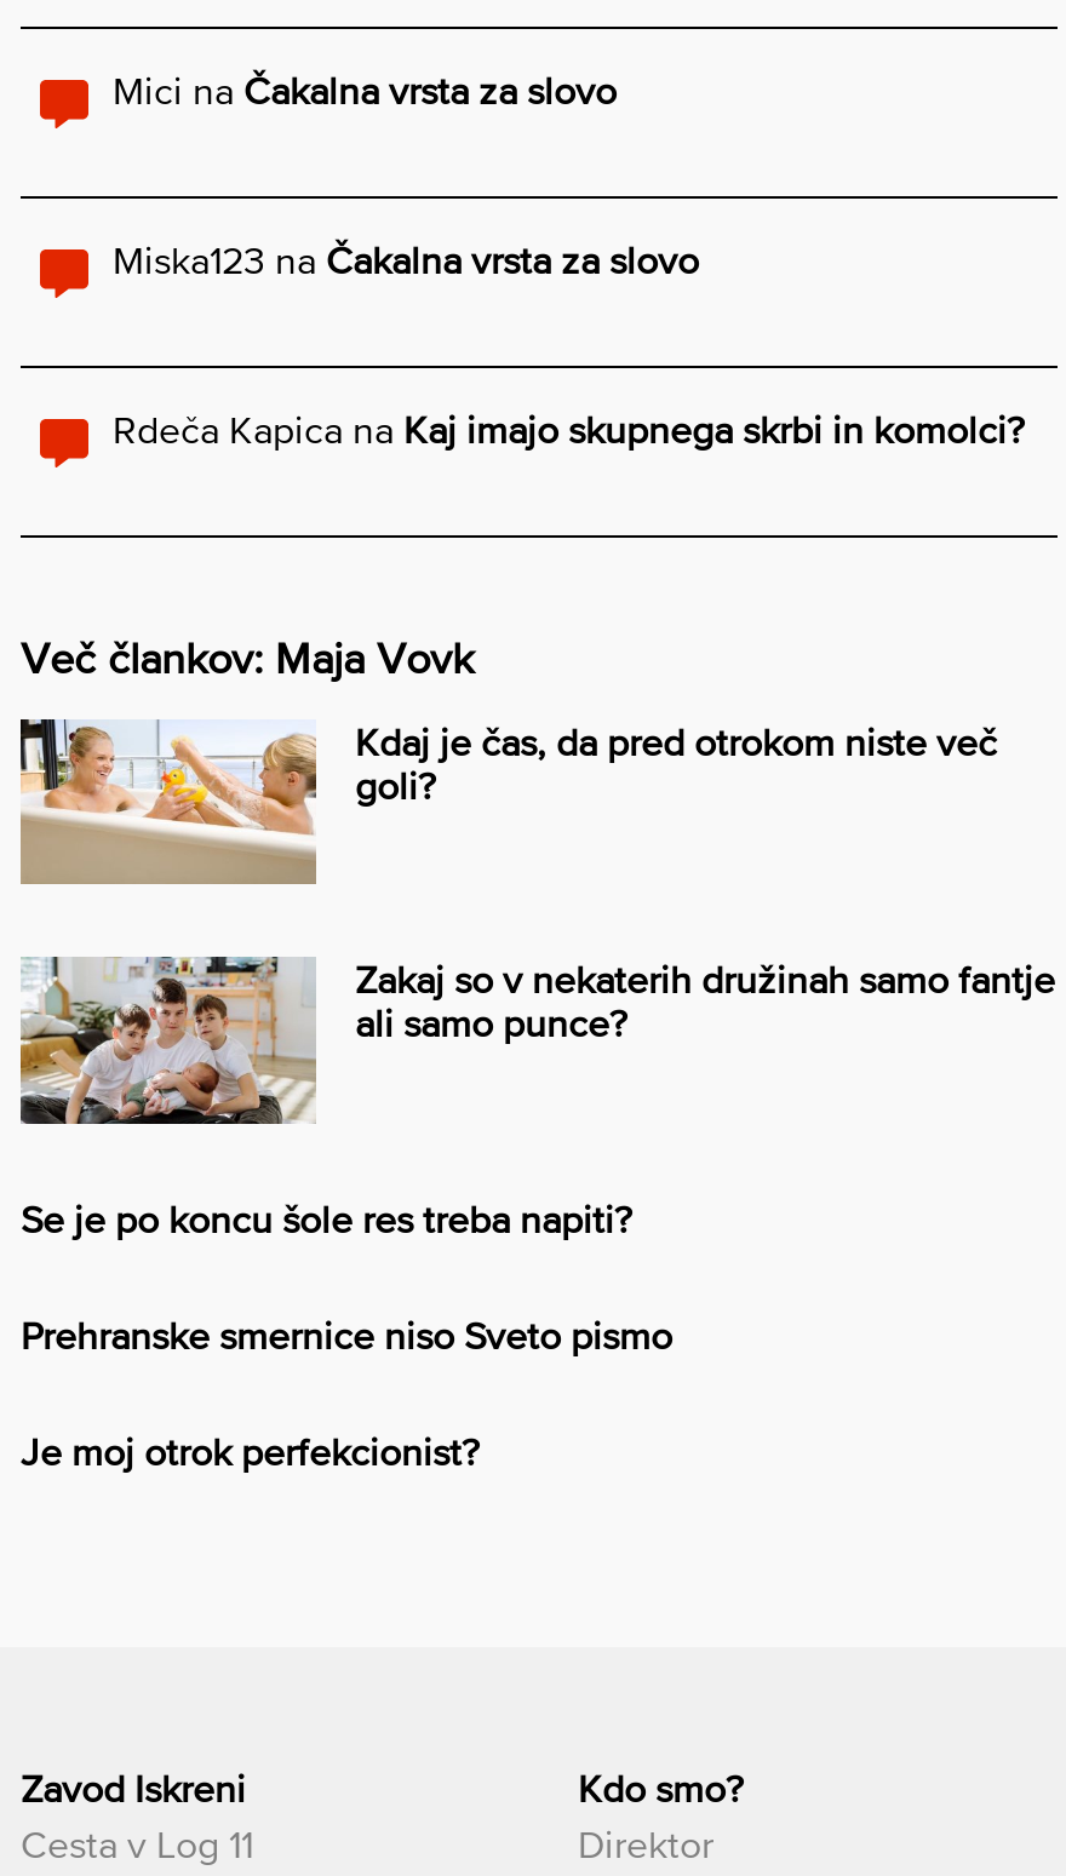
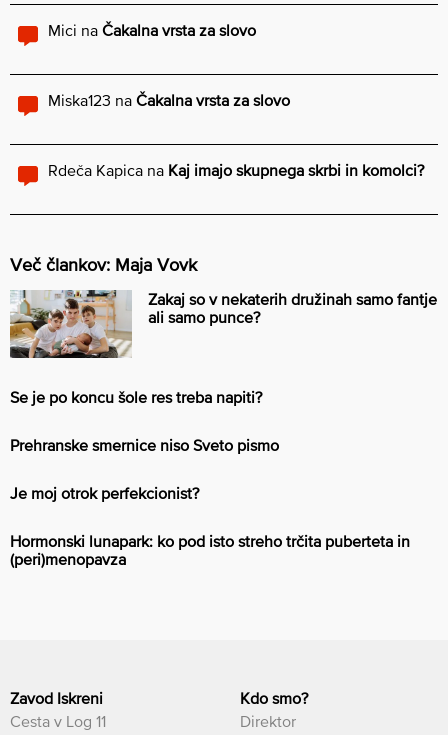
- [image]
- Kdaj je čas, da pred otrokom niste več
- goli?

moved up: [image] | Zakaj so v nekaterih družinah samo fantje | ali samo punce? | Se je po koncu šole res treba napiti? | Prehranske smernice niso Sveto pismo | Je moj otrok perfekcionist?

+ Hormonski lunapark: ko pod isto streho trčita puberteta in
+ (peri)menopavza
